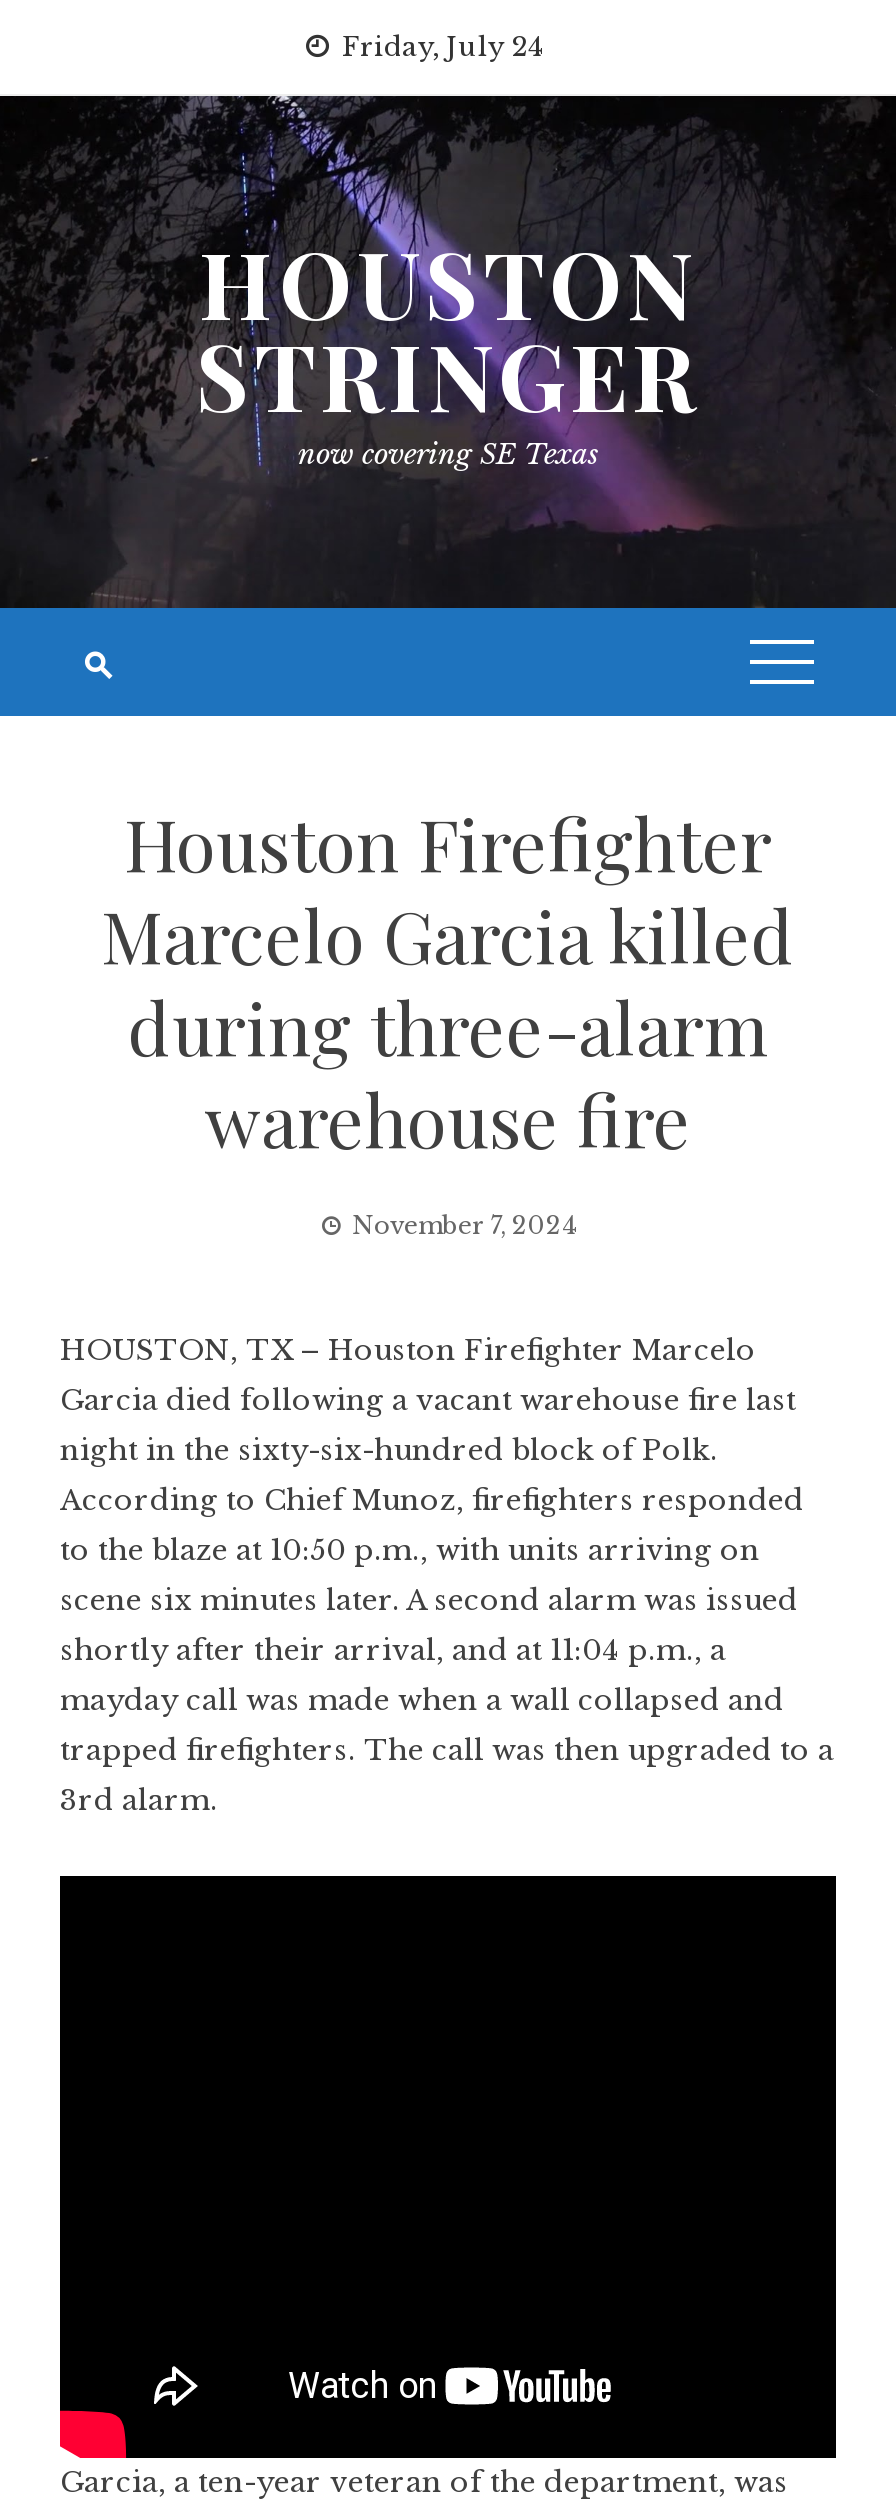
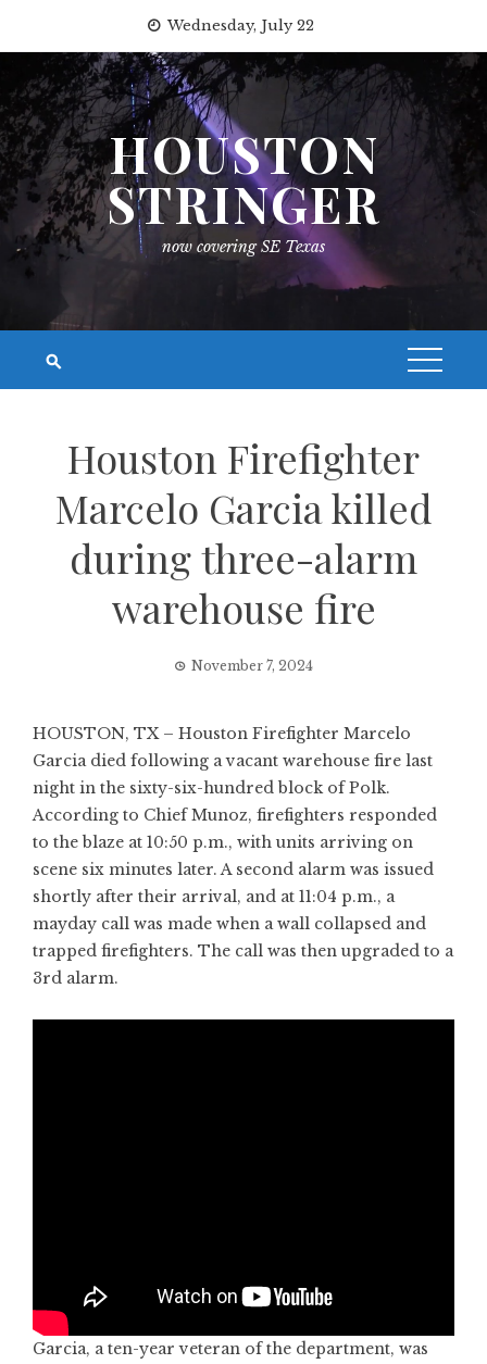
- Friday, July 24
+ Wednesday, July 22
